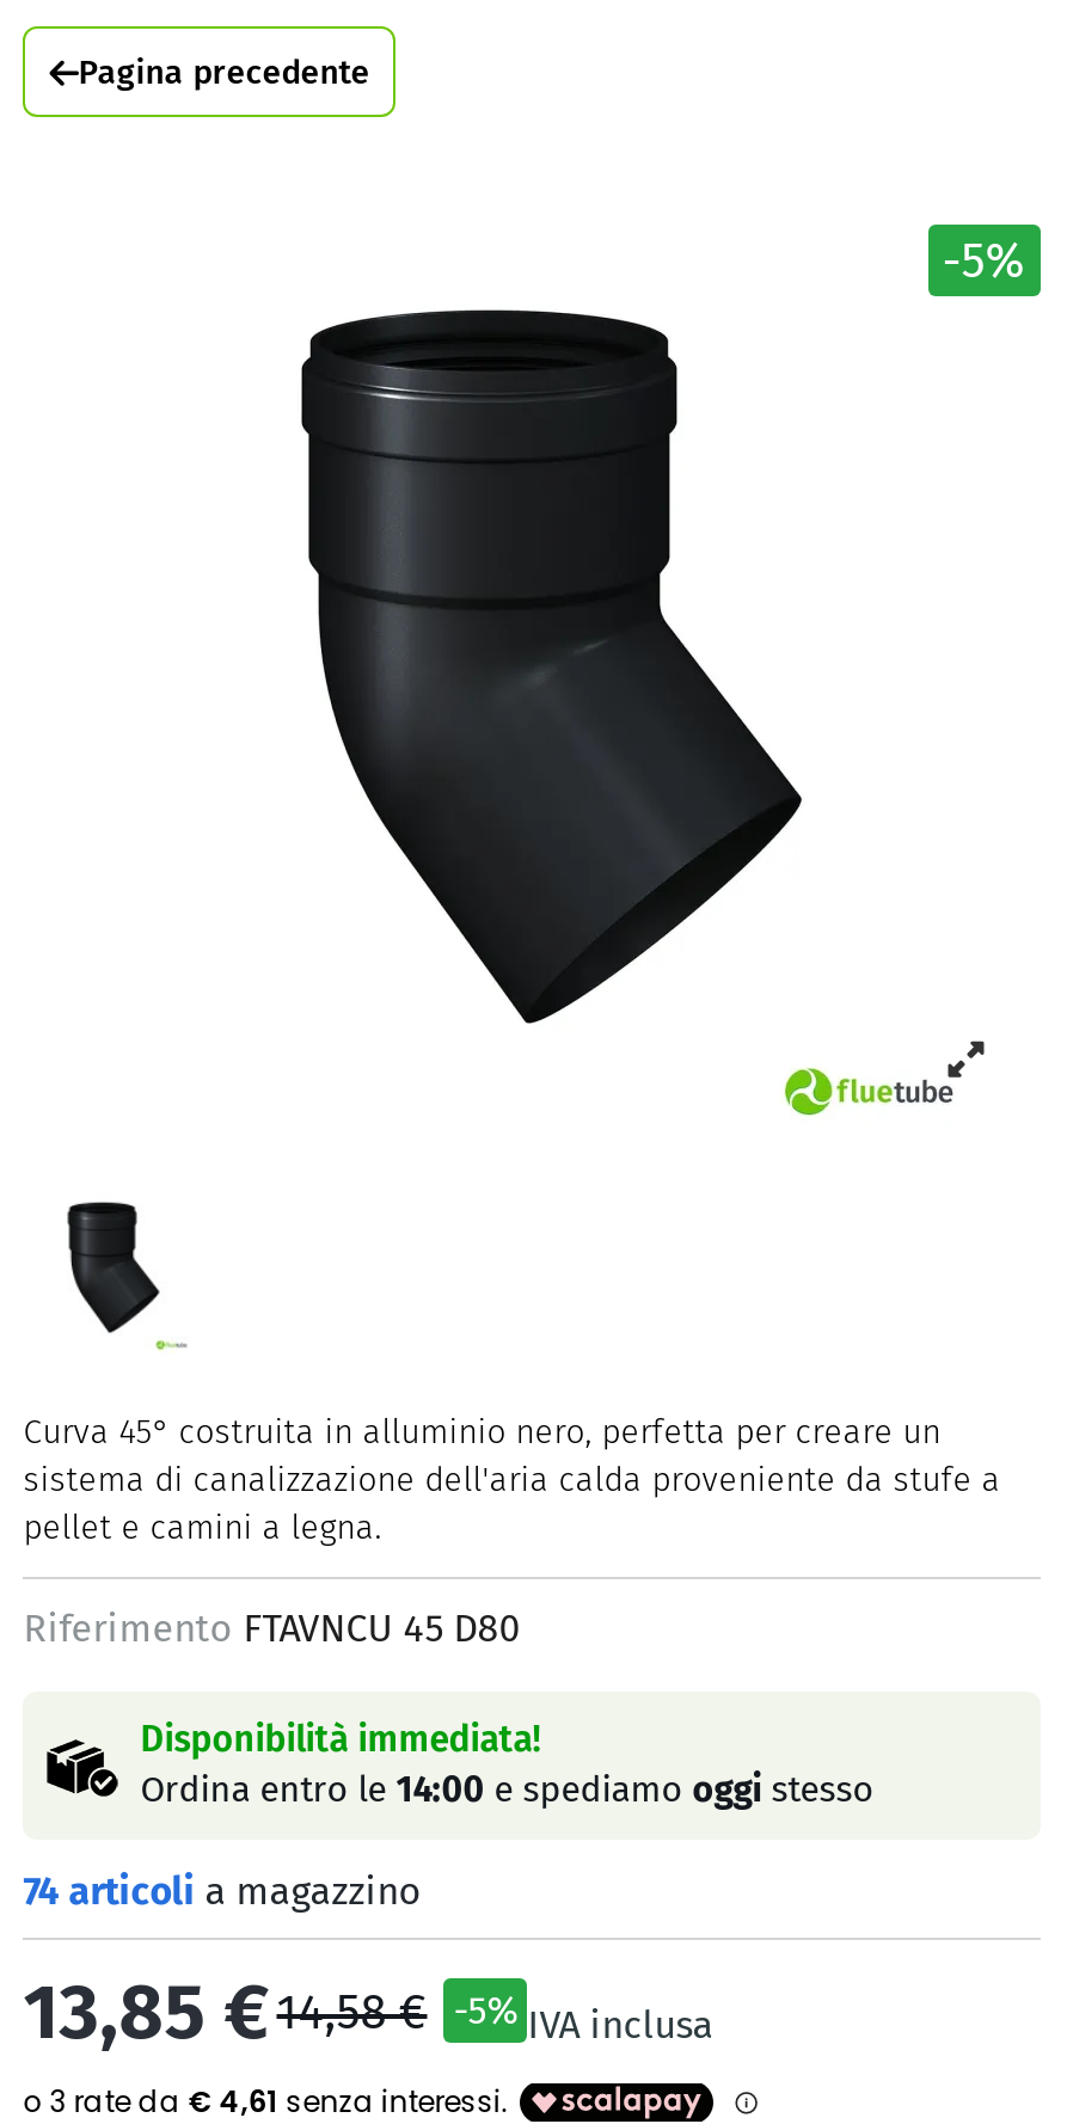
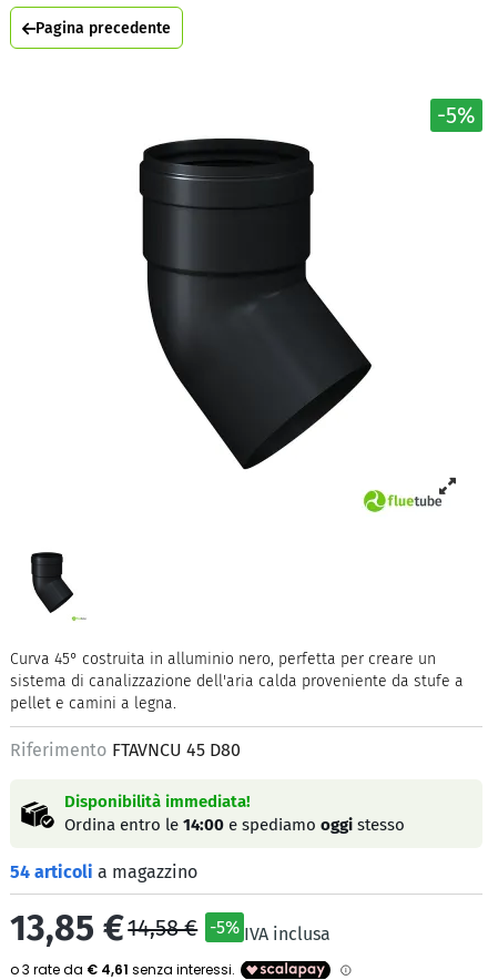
- 74 articoli a magazzino
+ 54 articoli a magazzino
